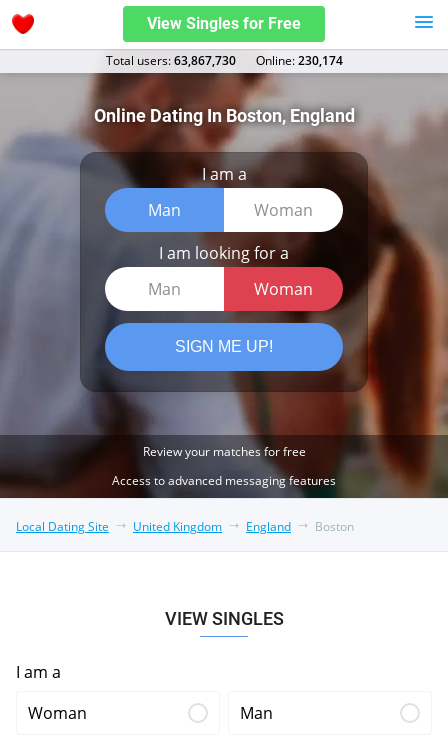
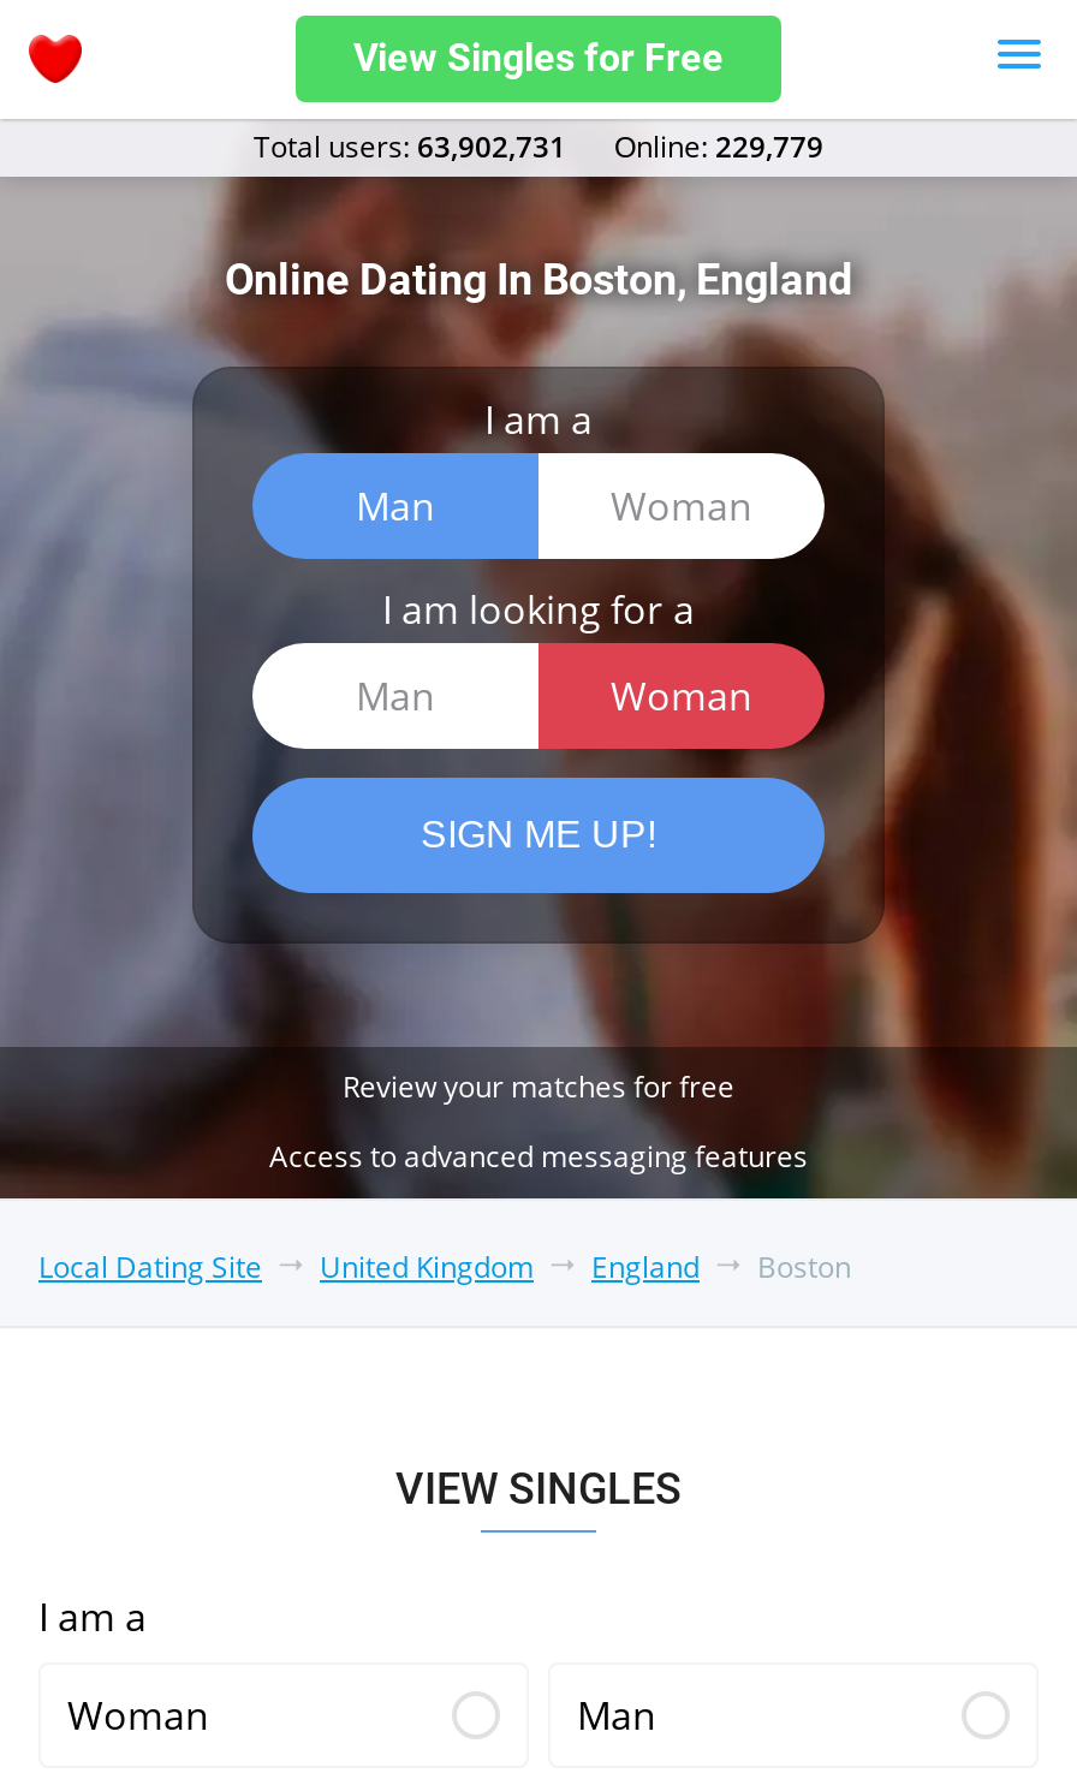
- Total users: 63,867,730
+ Total users: 63,902,731

- Оnline: 230,174
+ Оnline: 229,779
